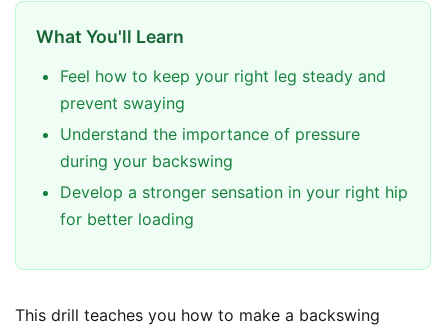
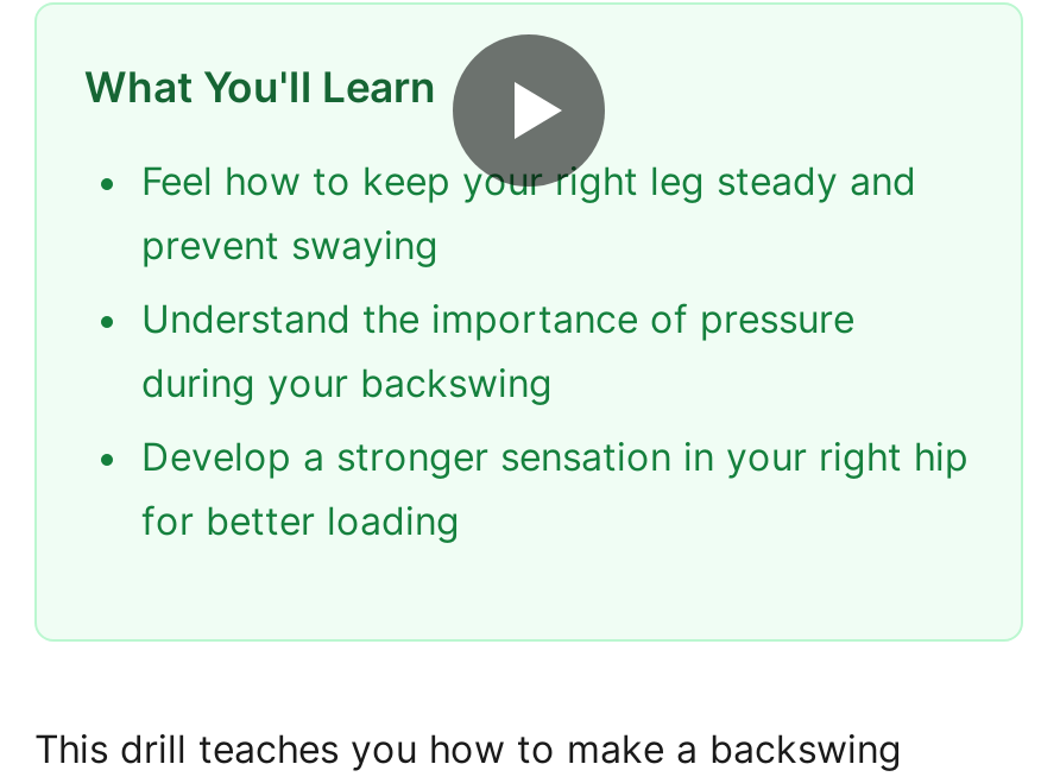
+ [image]
